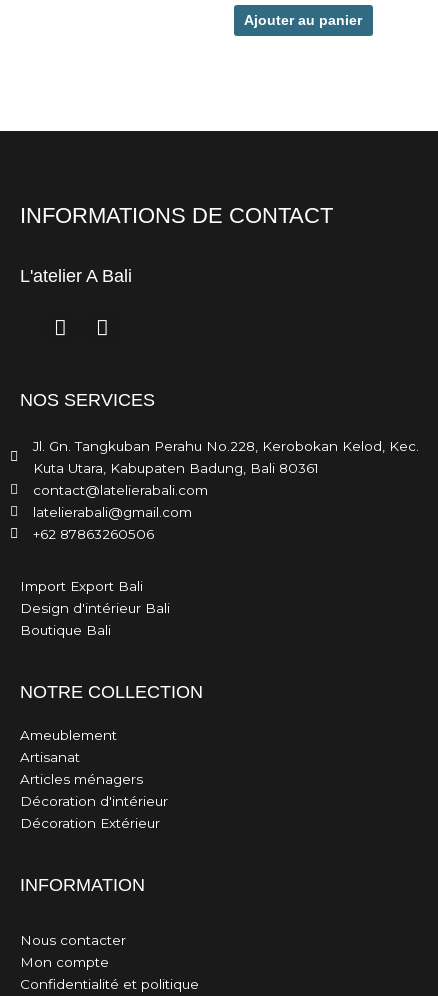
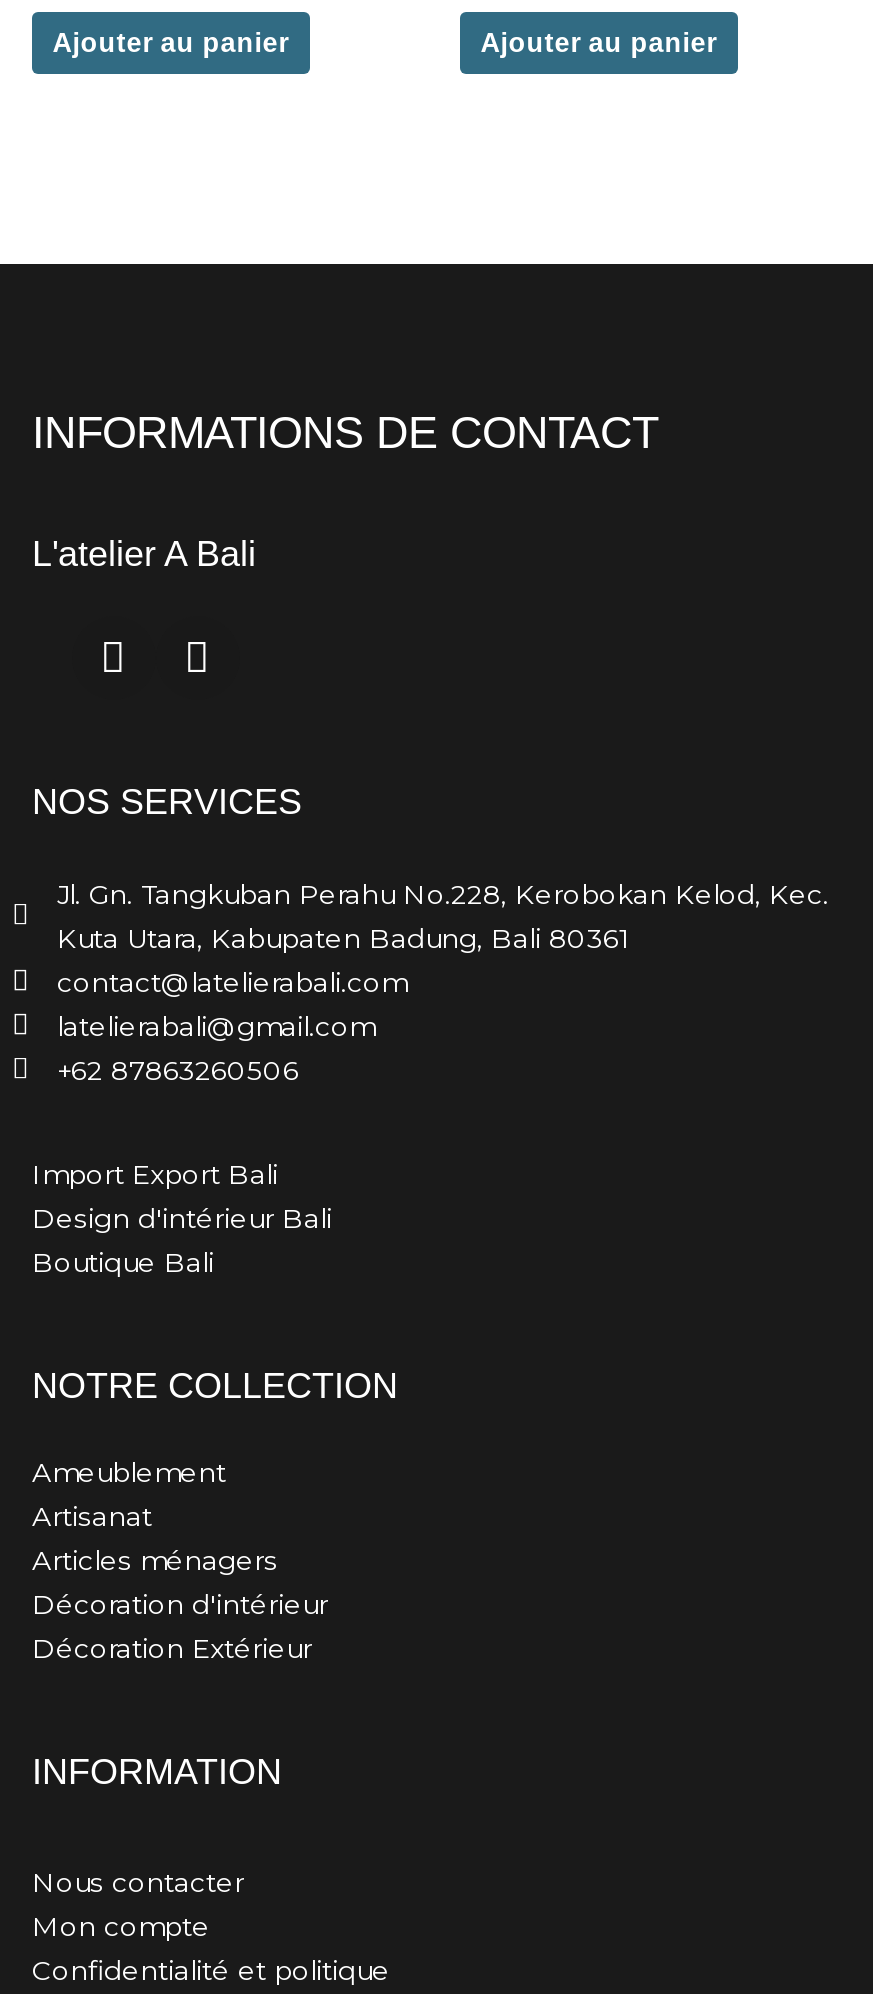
+ Ajouter au panier
